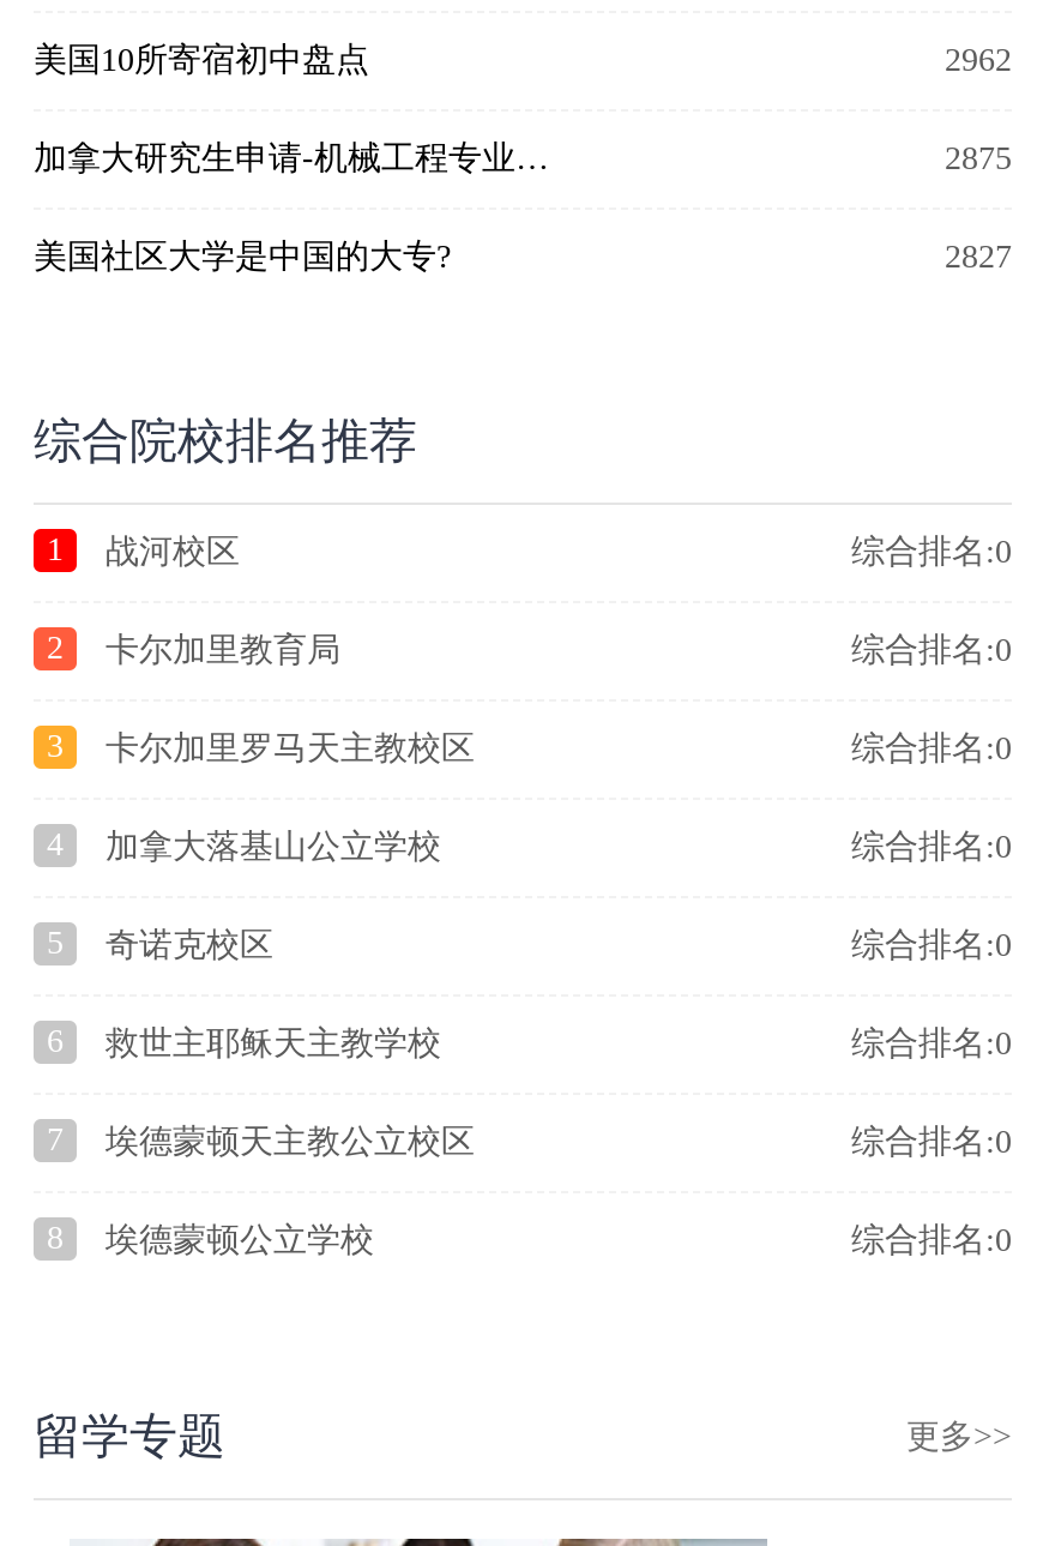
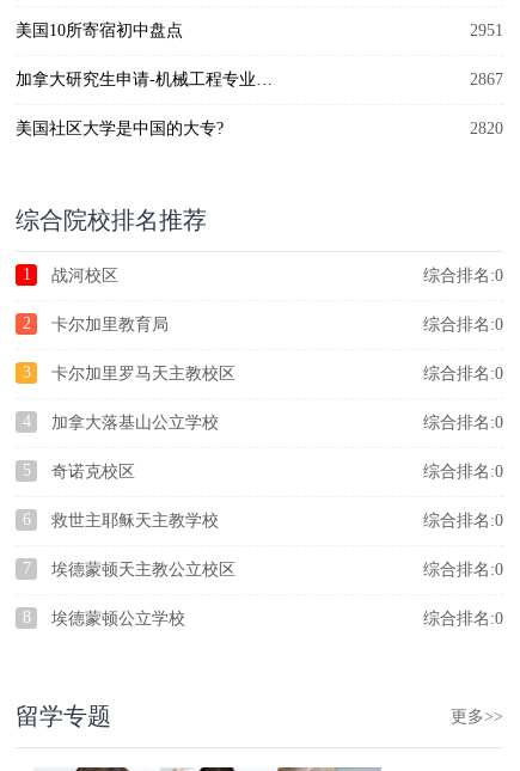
- 2962
+ 2951

- 2875
+ 2867

- 2827
+ 2820
